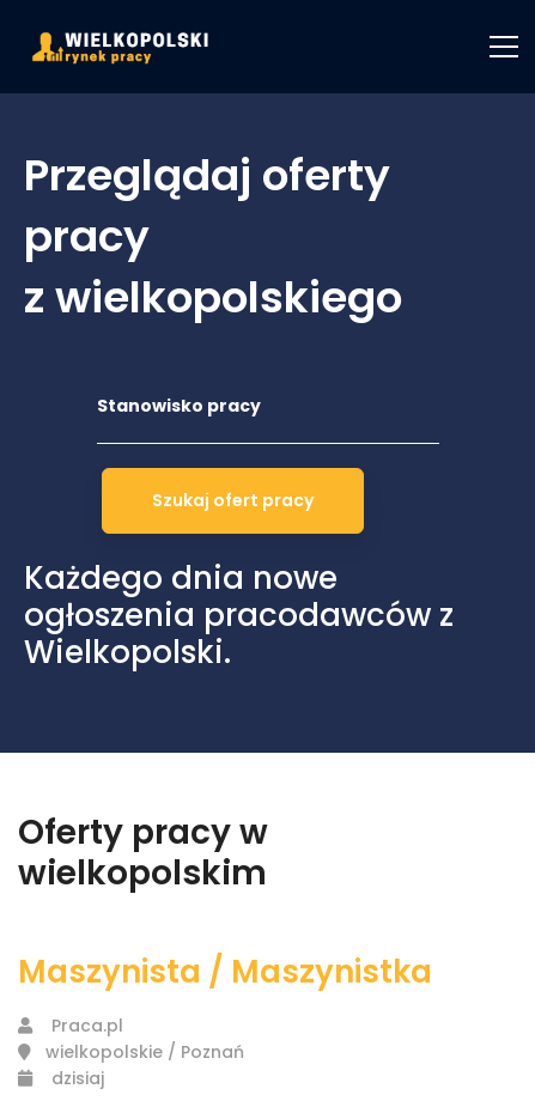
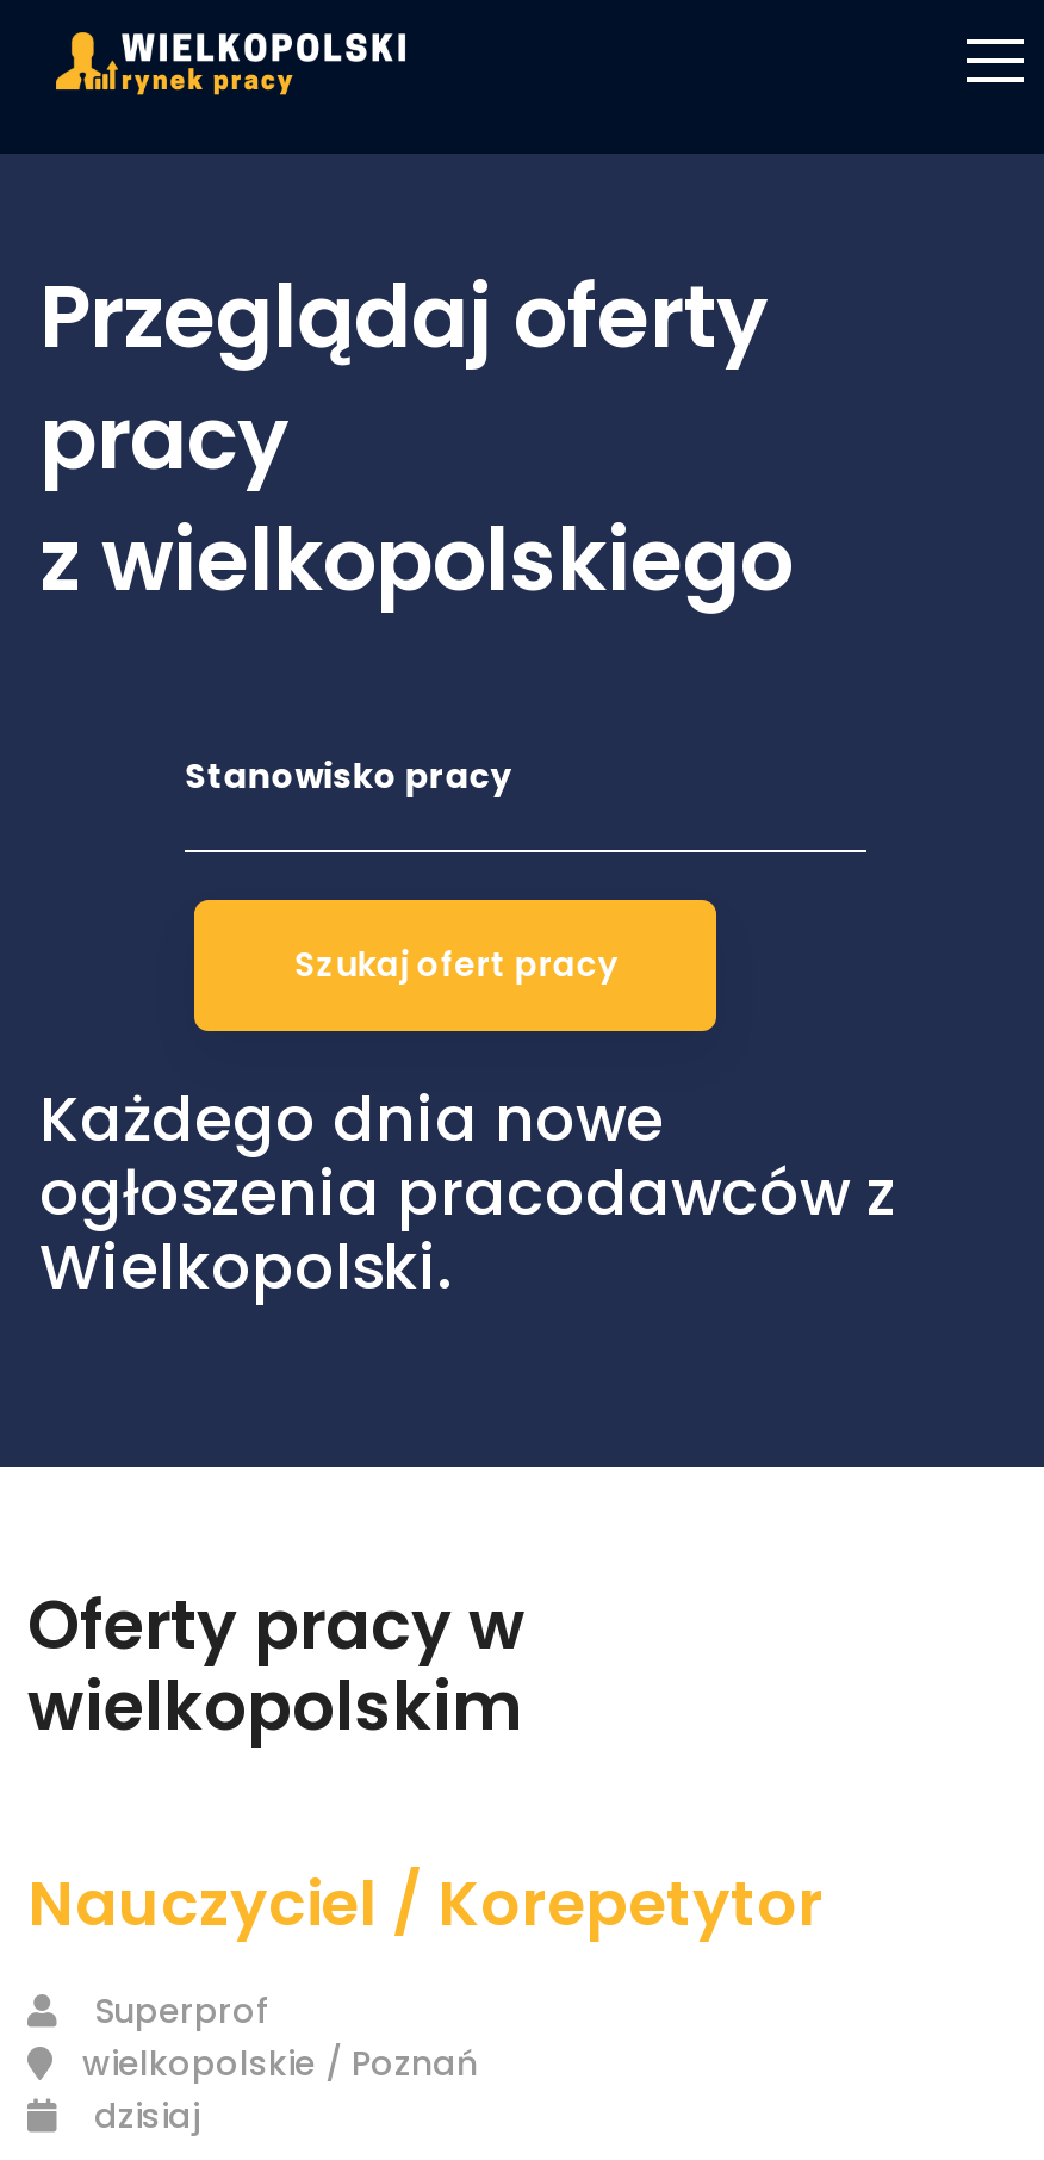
- Maszynista / Maszynistka
+ Nauczyciel / Korepetytor

- Praca.pl
+ Superprof
